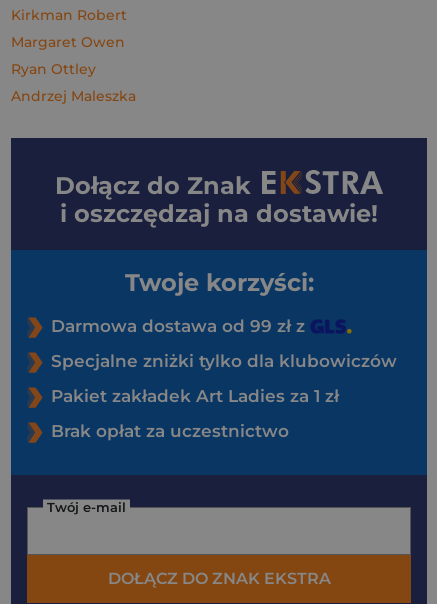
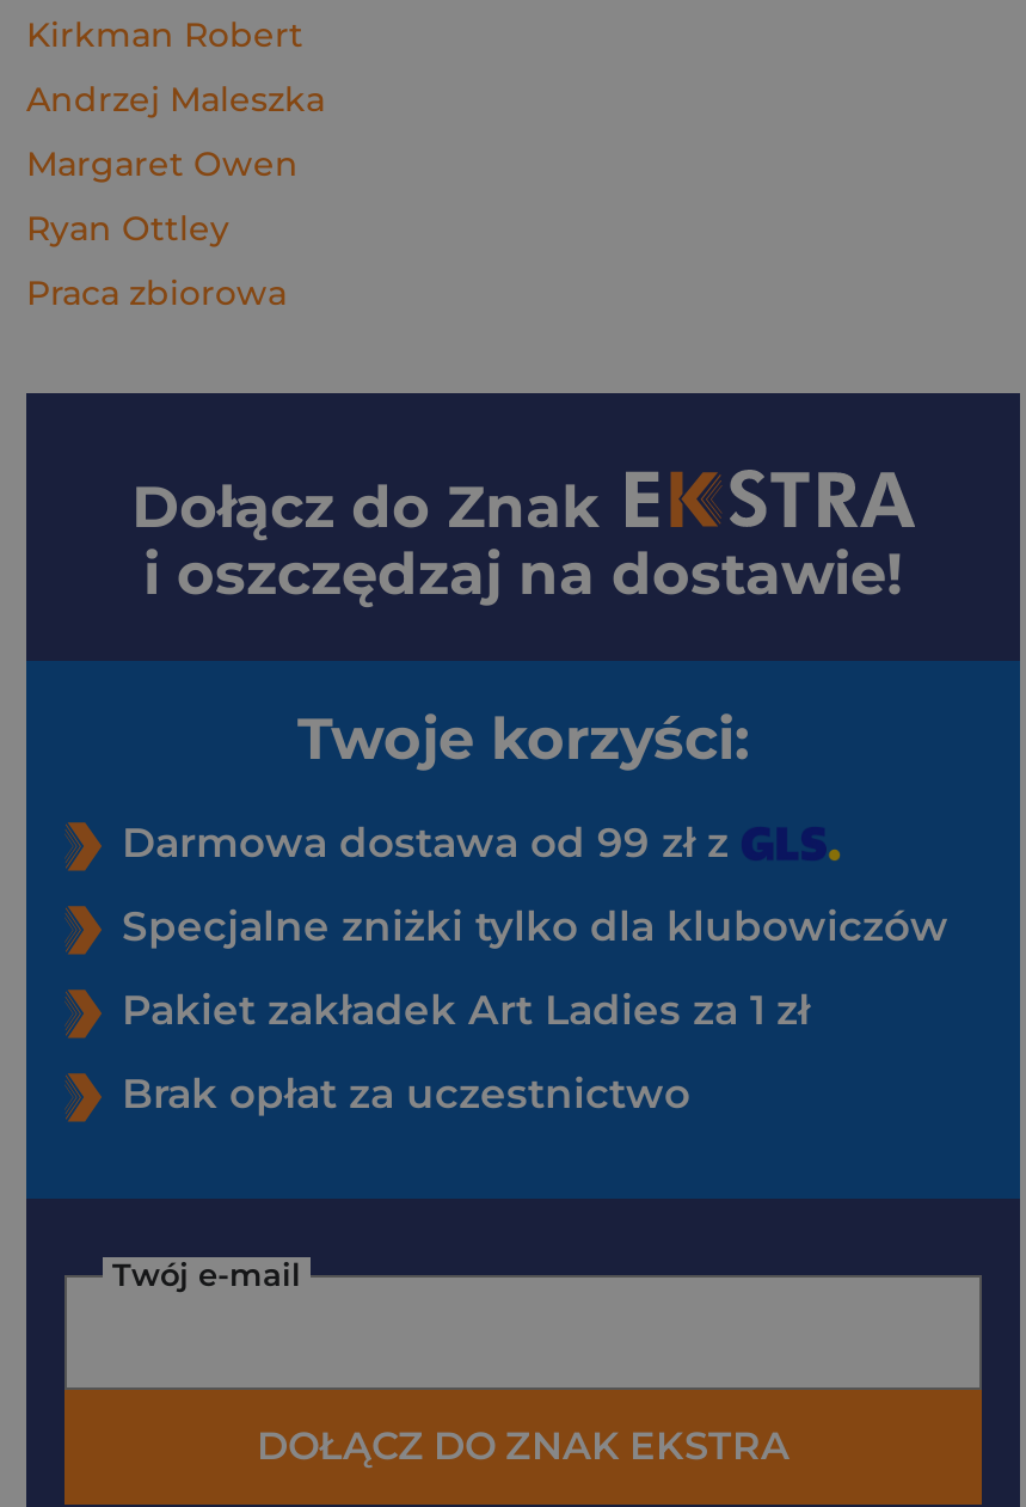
+ Praca zbiorowa

moved up: Andrzej Maleszka
